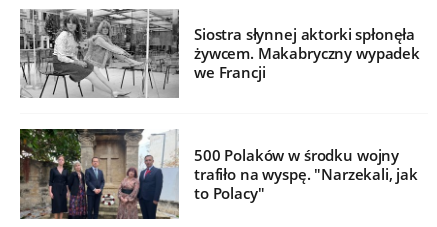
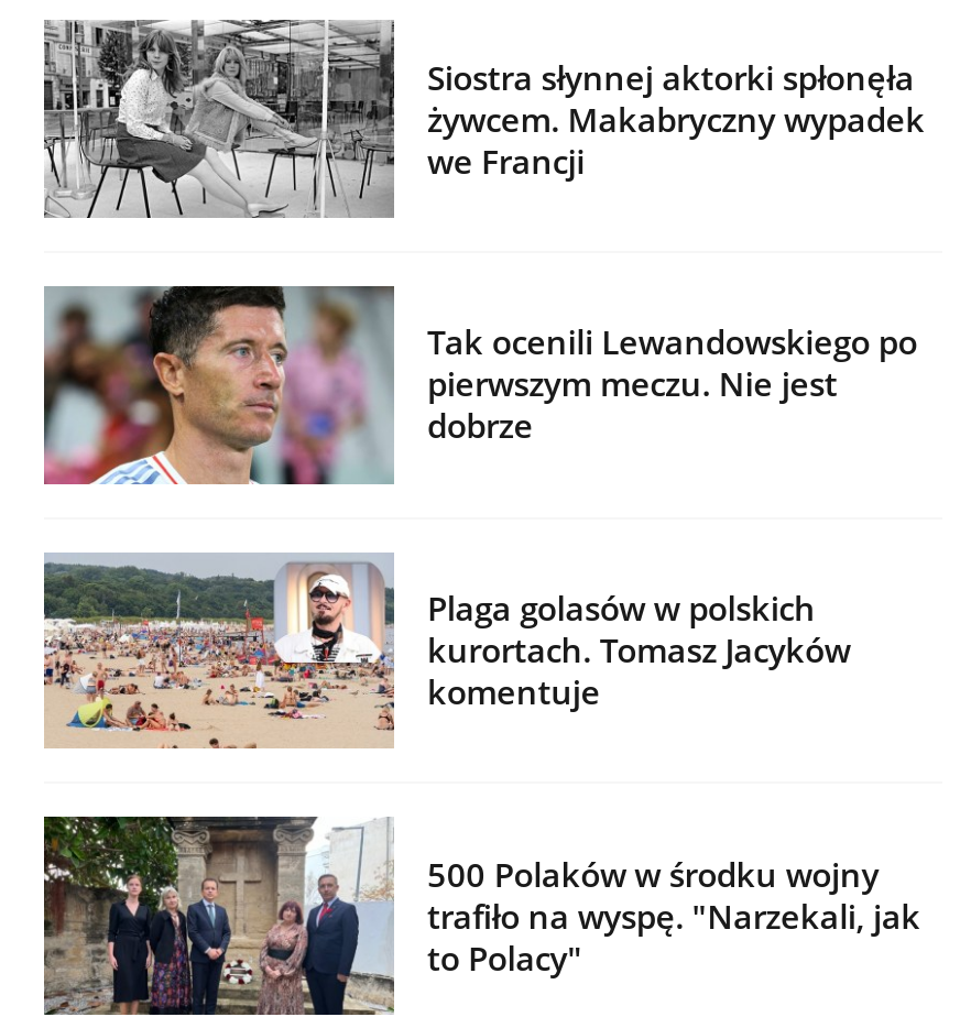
+ [image]
+ Tak ocenili Lewandowskiego po
+ pierwszym meczu. Nie jest
+ dobrze

+ [image]
+ Plaga golasów w polskich
+ kurortach. Tomasz Jacyków
+ komentuje
